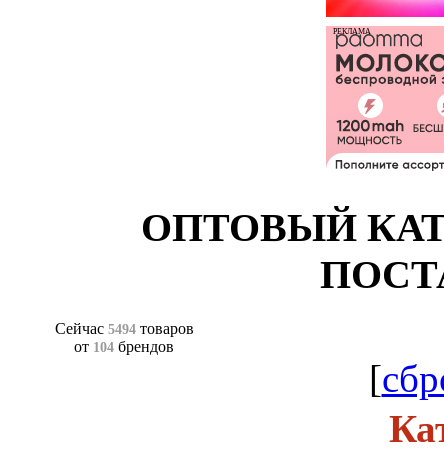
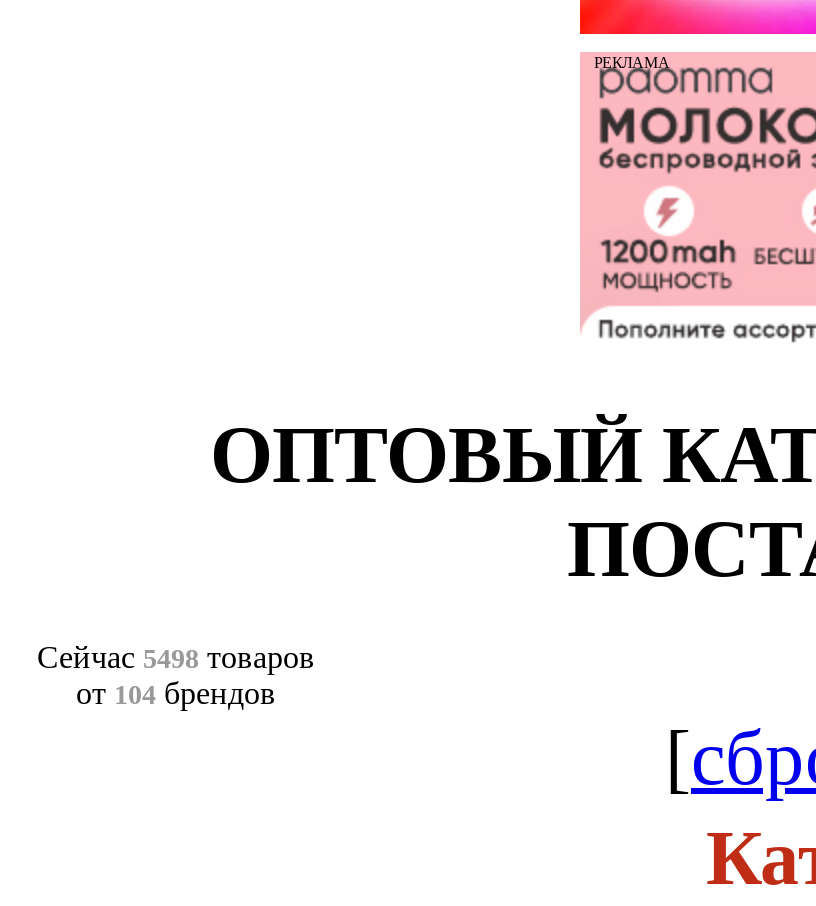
- Сейчас 5494 товаров
+ Сейчас 5498 товаров
